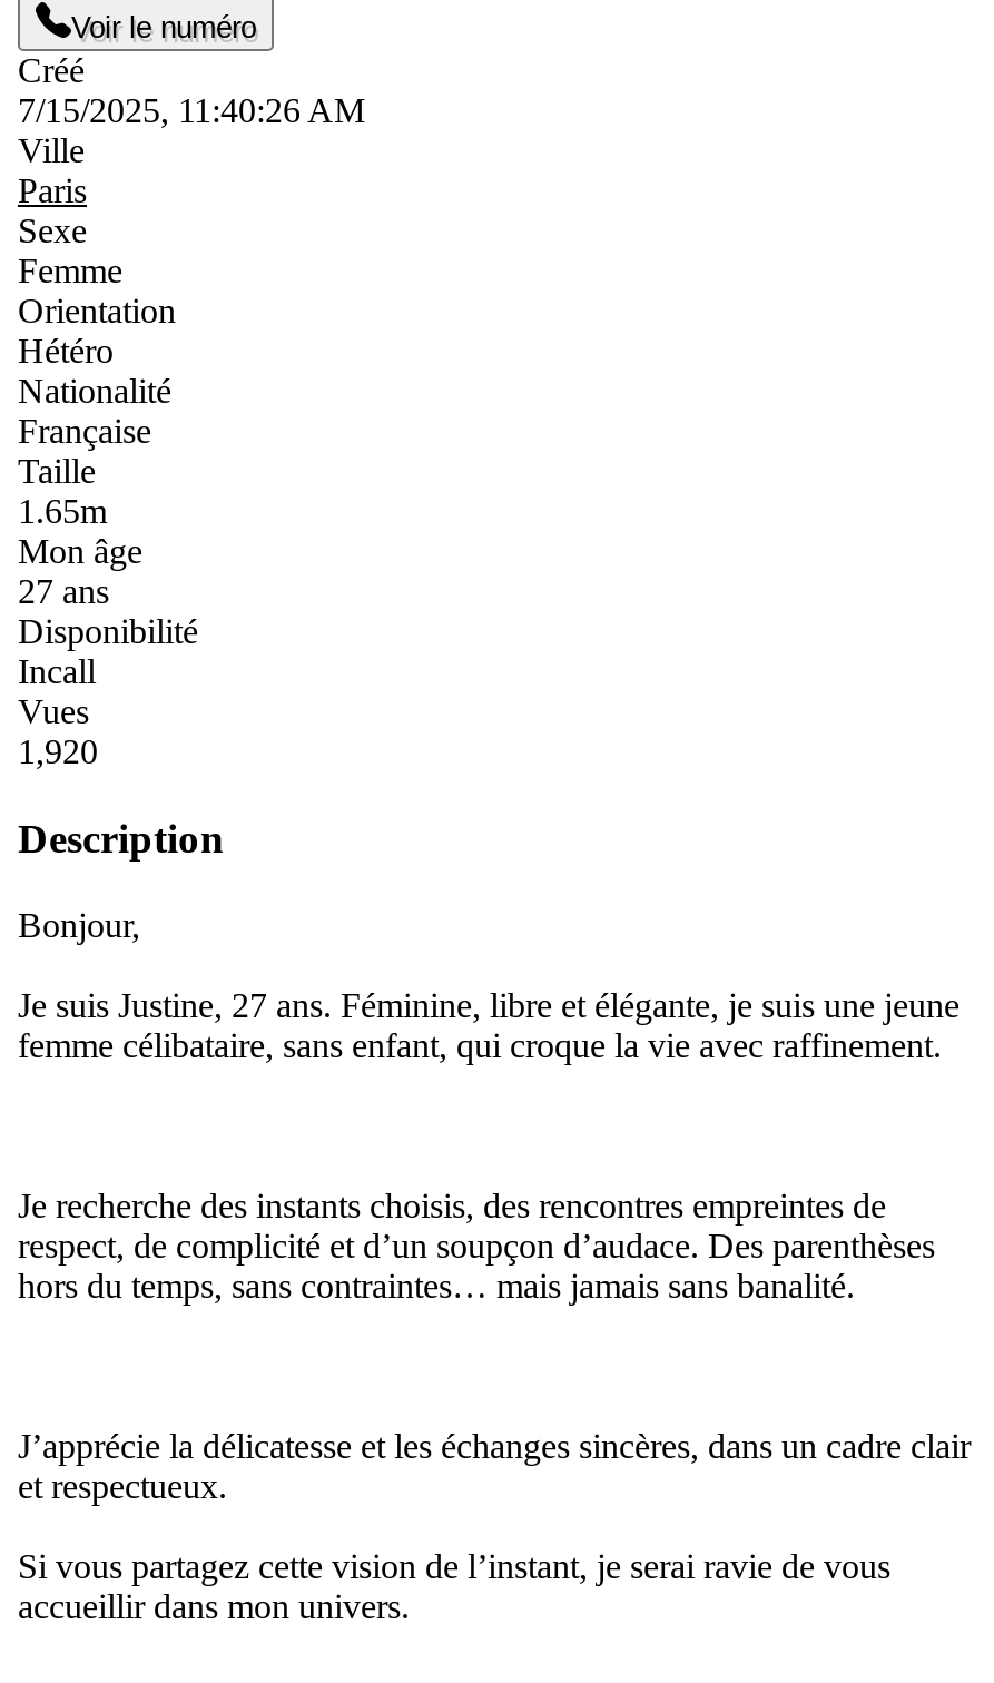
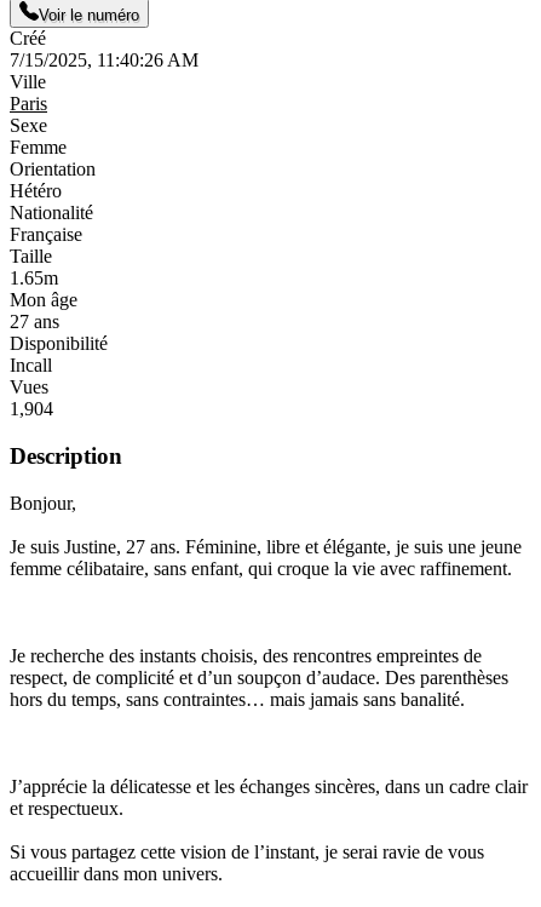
- 1,920
+ 1,904
